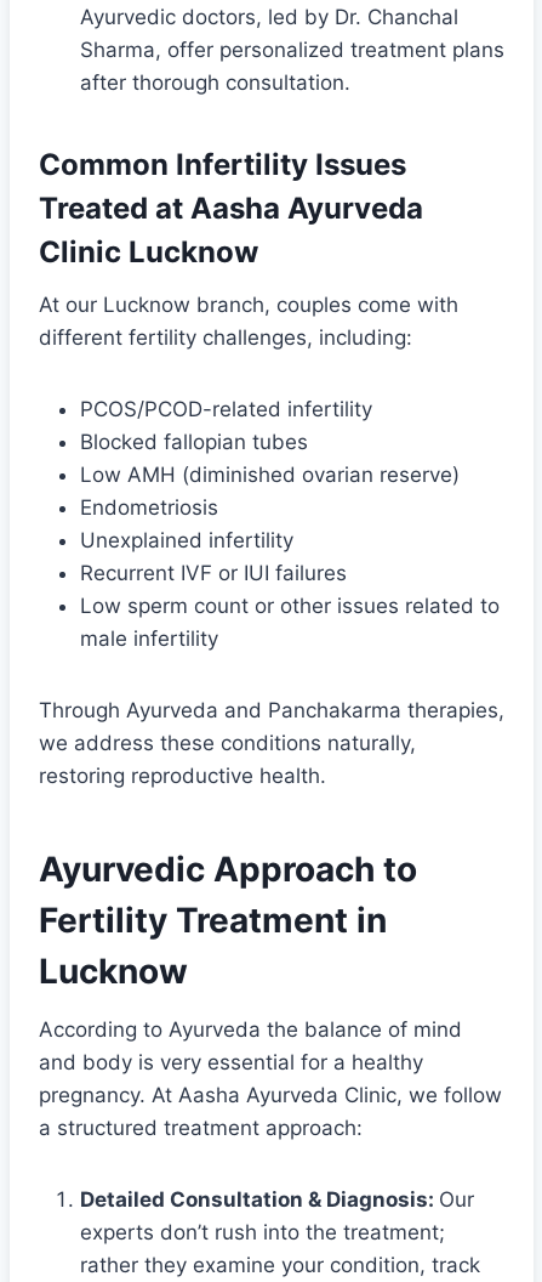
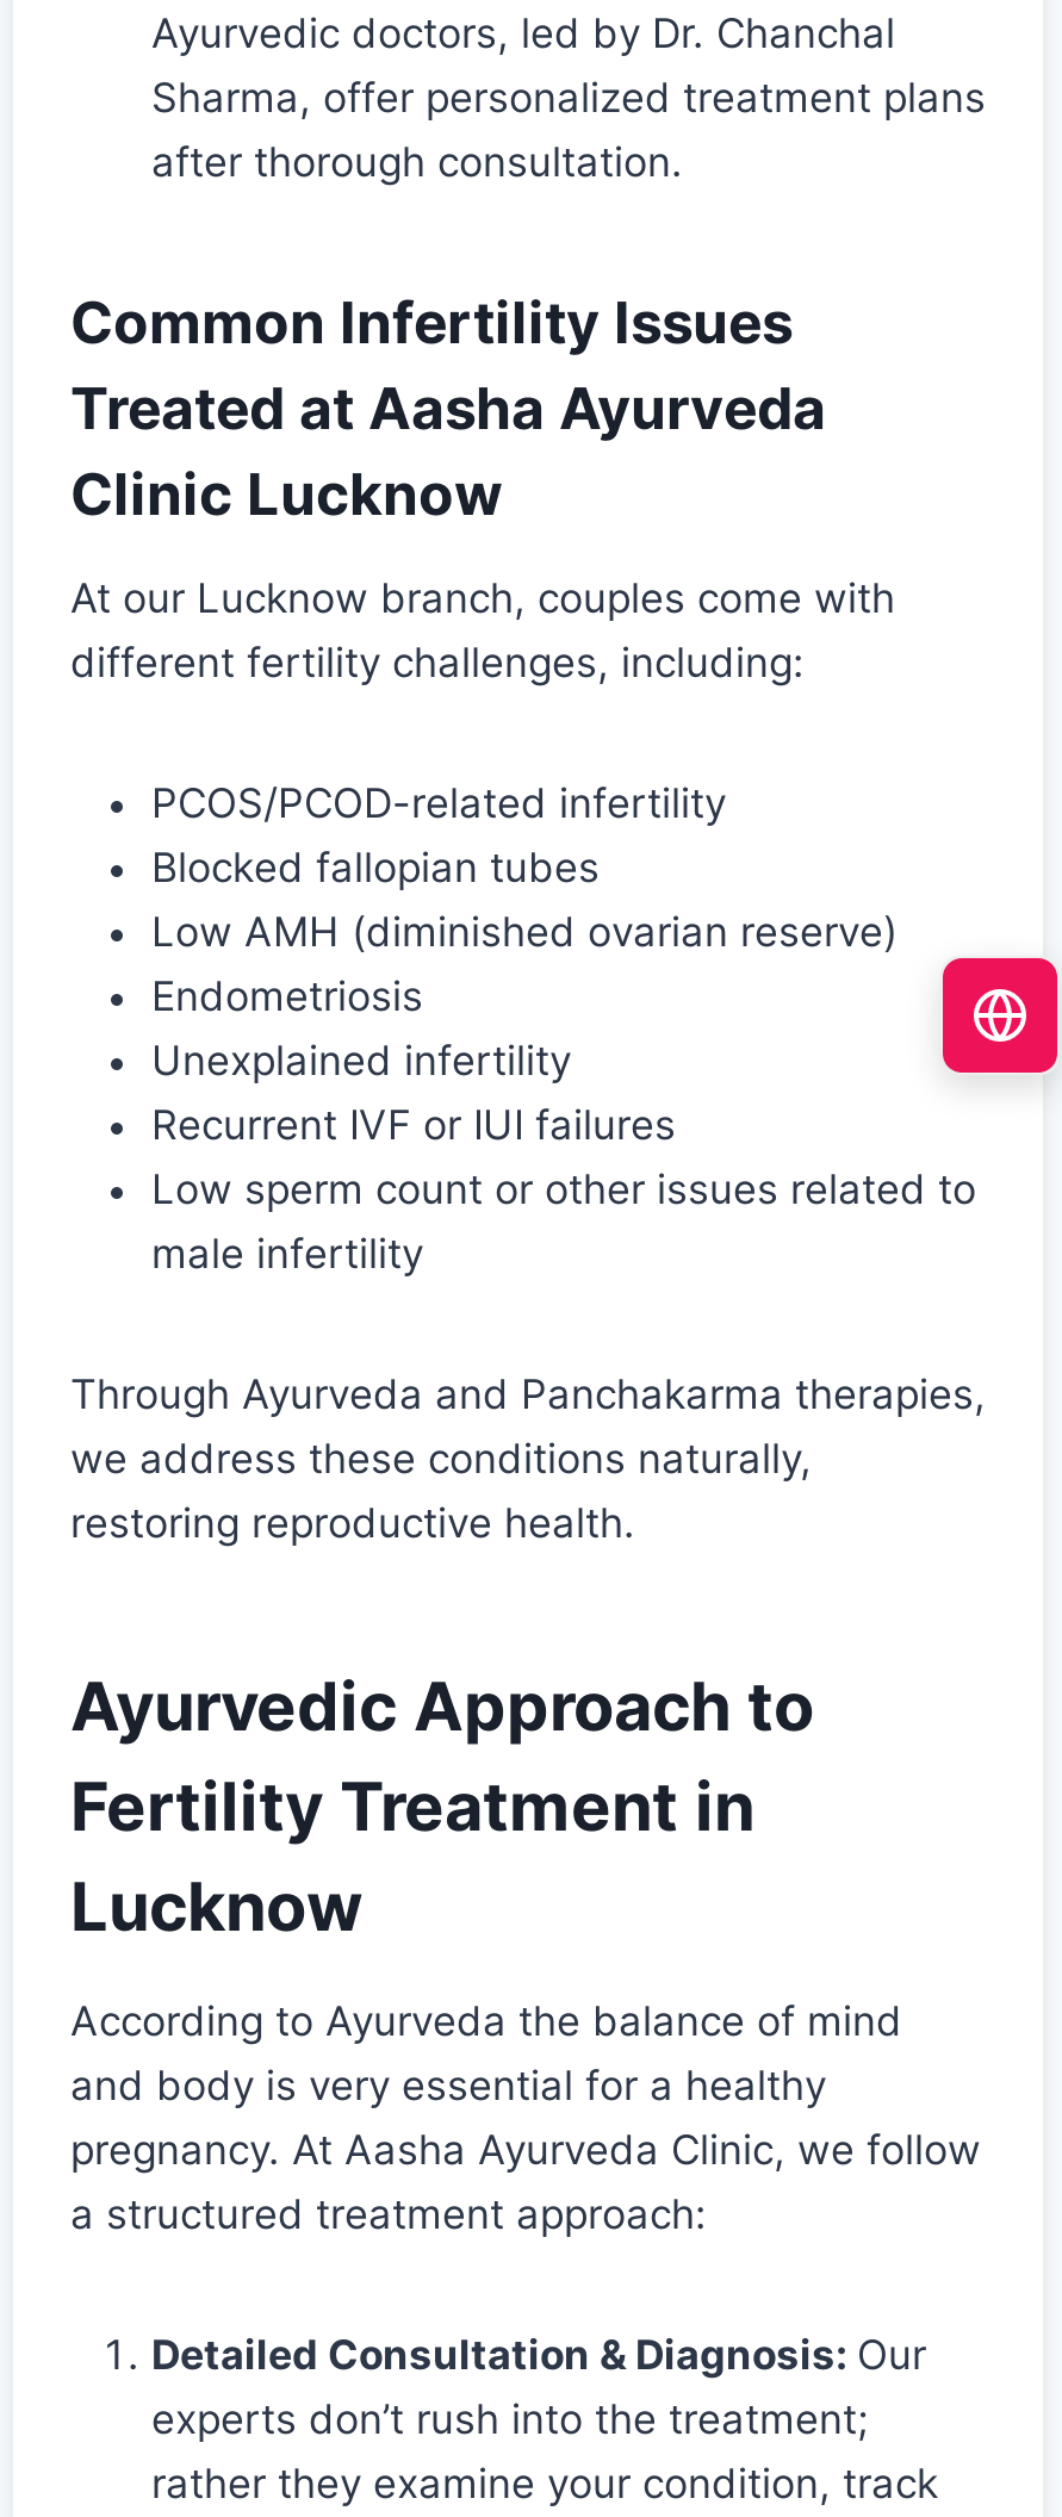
+ [image]
